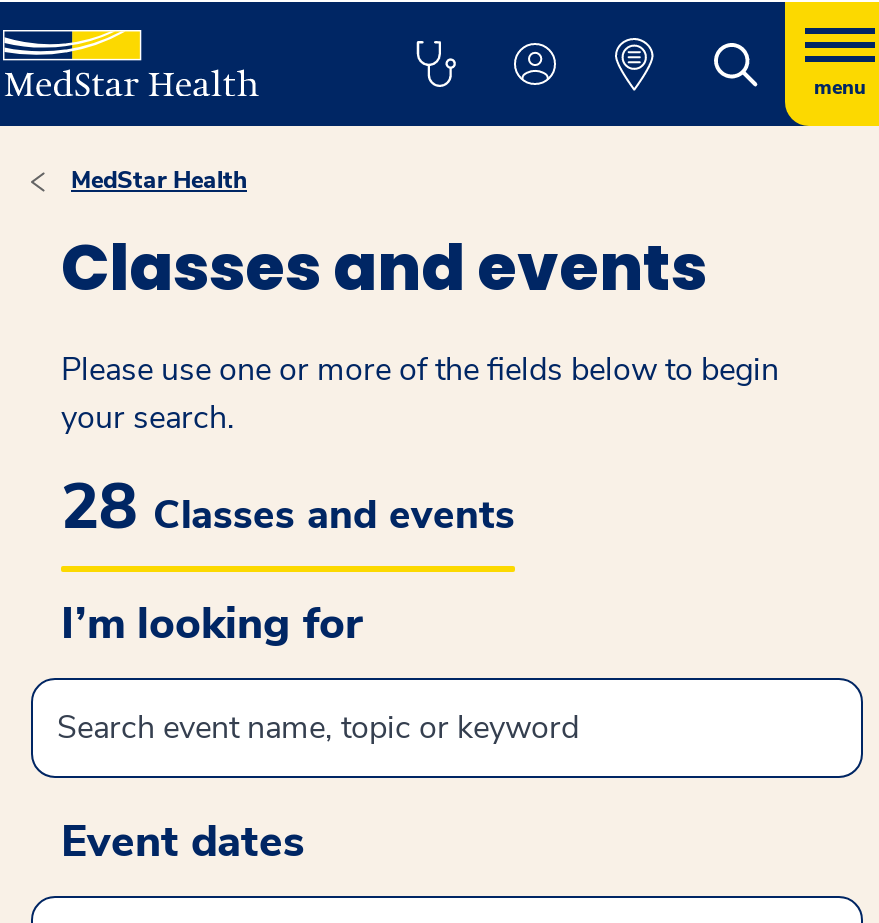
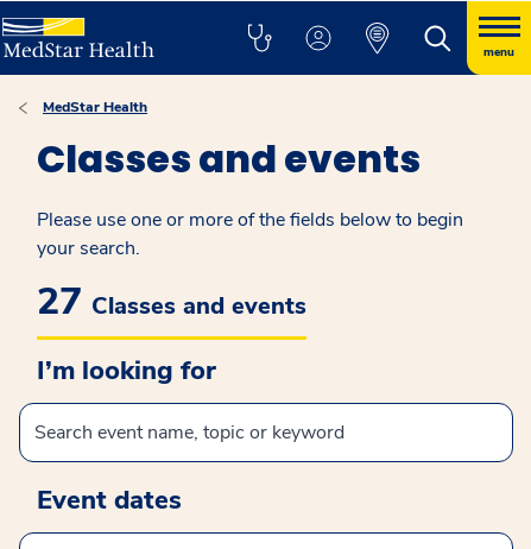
- 28 Classes and events
+ 27 Classes and events
